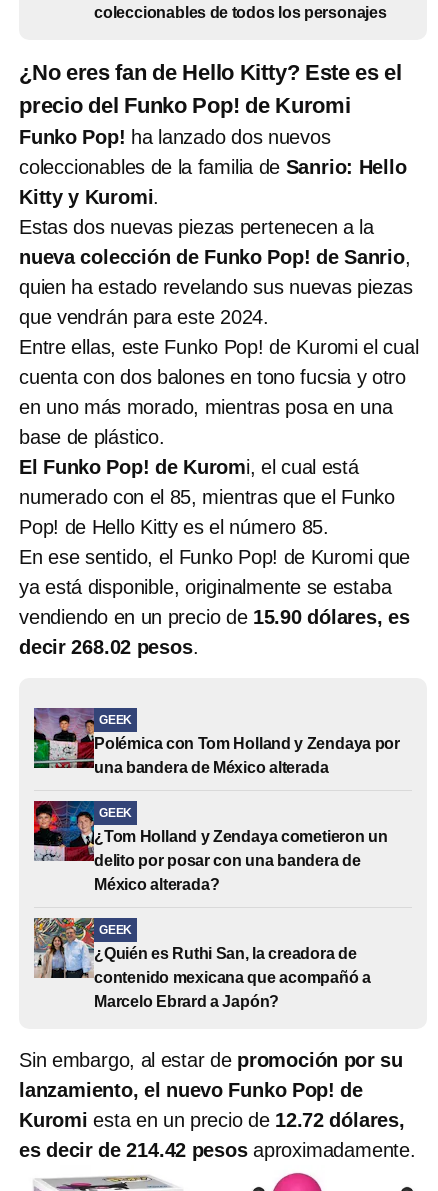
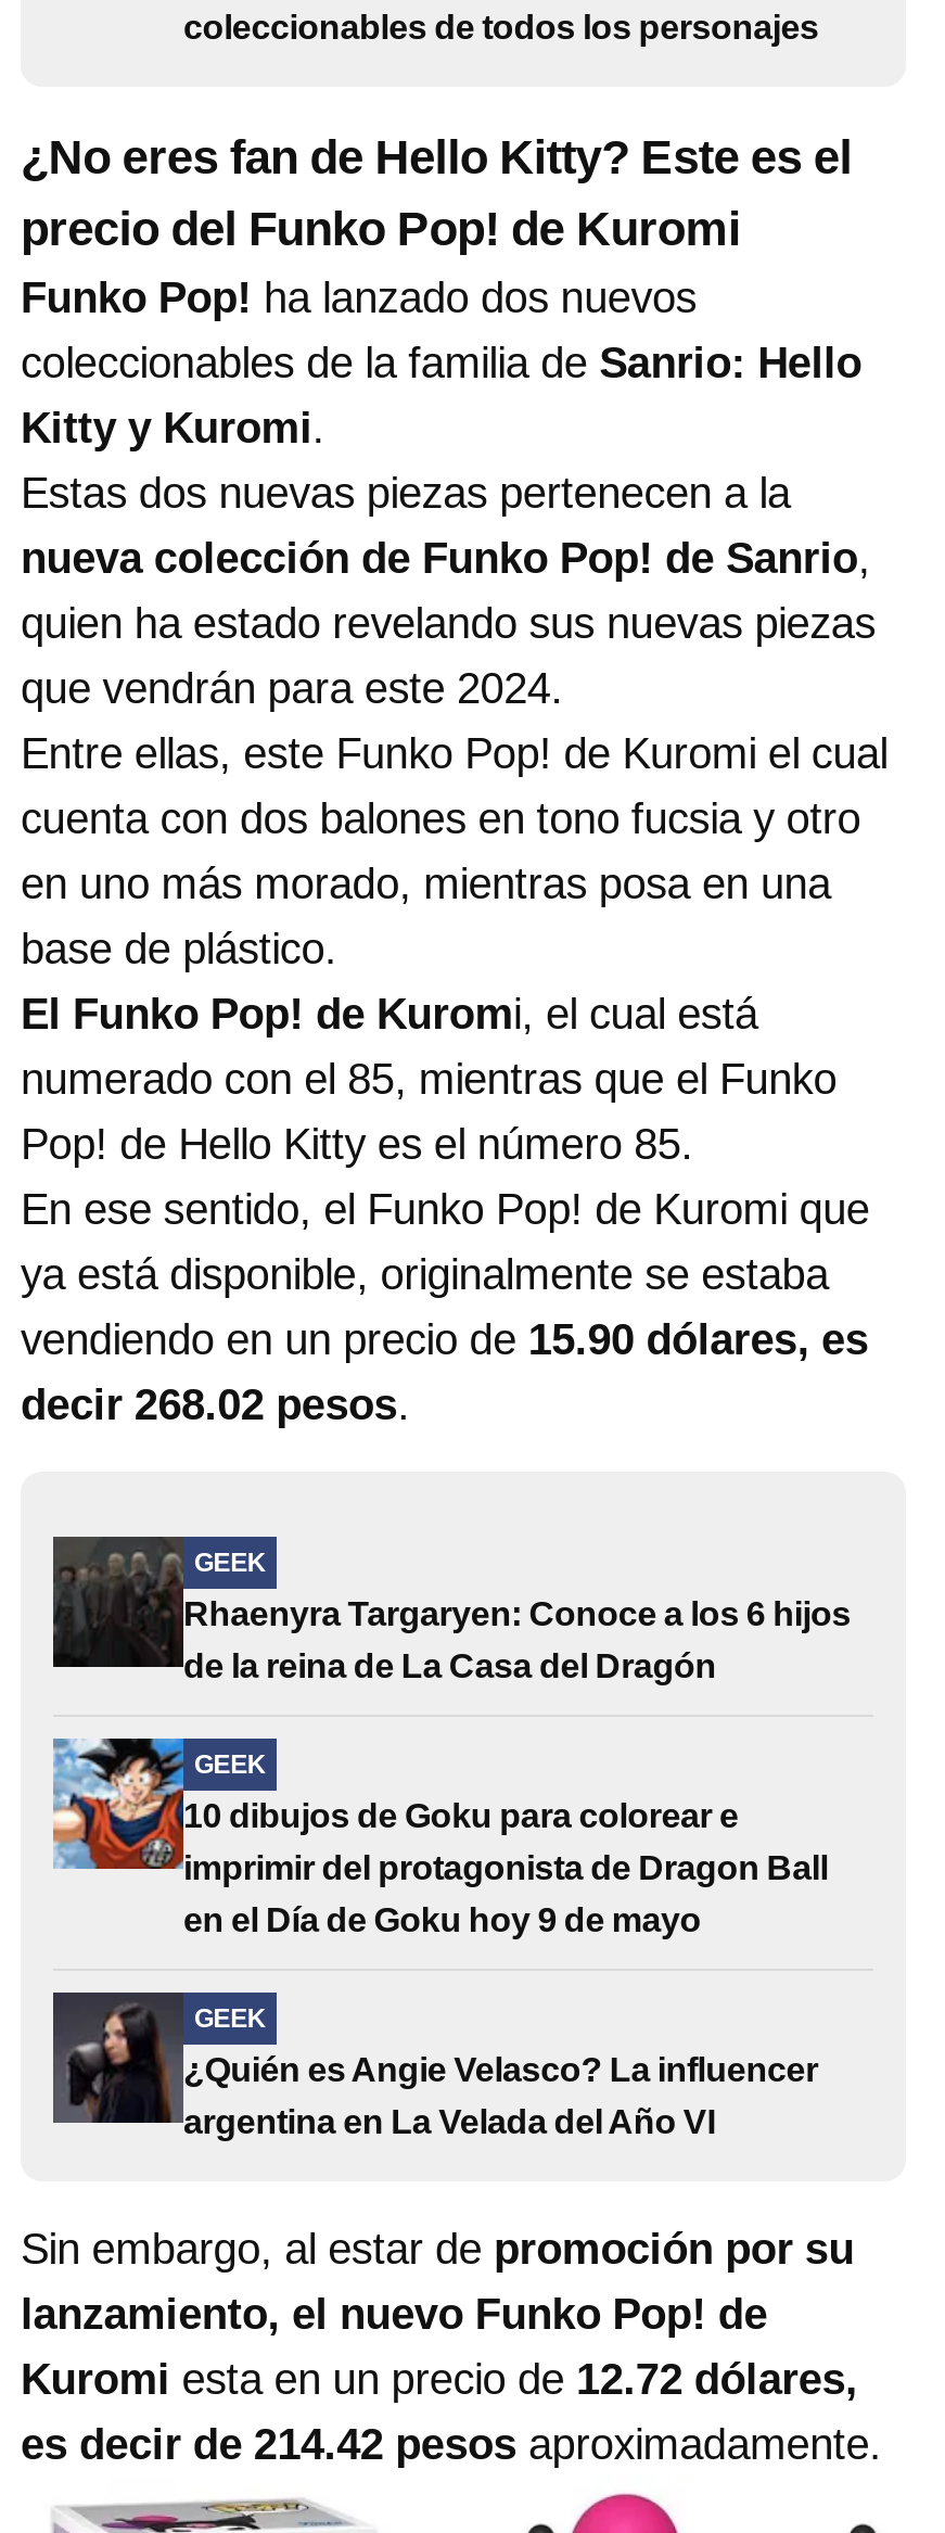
- [image]
- Polémica con Tom Holland y Zendaya por
- una bandera de México alterada
+ [image]
+ Rhaenyra Targaryen: Conoce a los 6 hijos
+ de la reina de La Casa del Dragón

- [image]
- ¿Tom Holland y Zendaya cometieron un
- delito por posar con una bandera de
- México alterada?
+ [image]
+ 10 dibujos de Goku para colorear e
+ imprimir del protagonista de Dragon Ball
+ en el Día de Goku hoy 9 de mayo

- [image]
- ¿Quién es Ruthi San, la creadora de
- contenido mexicana que acompañó a
- Marcelo Ebrard a Japón?
+ [image]
+ ¿Quién es Angie Velasco? La influencer
+ argentina en La Velada del Año VI
